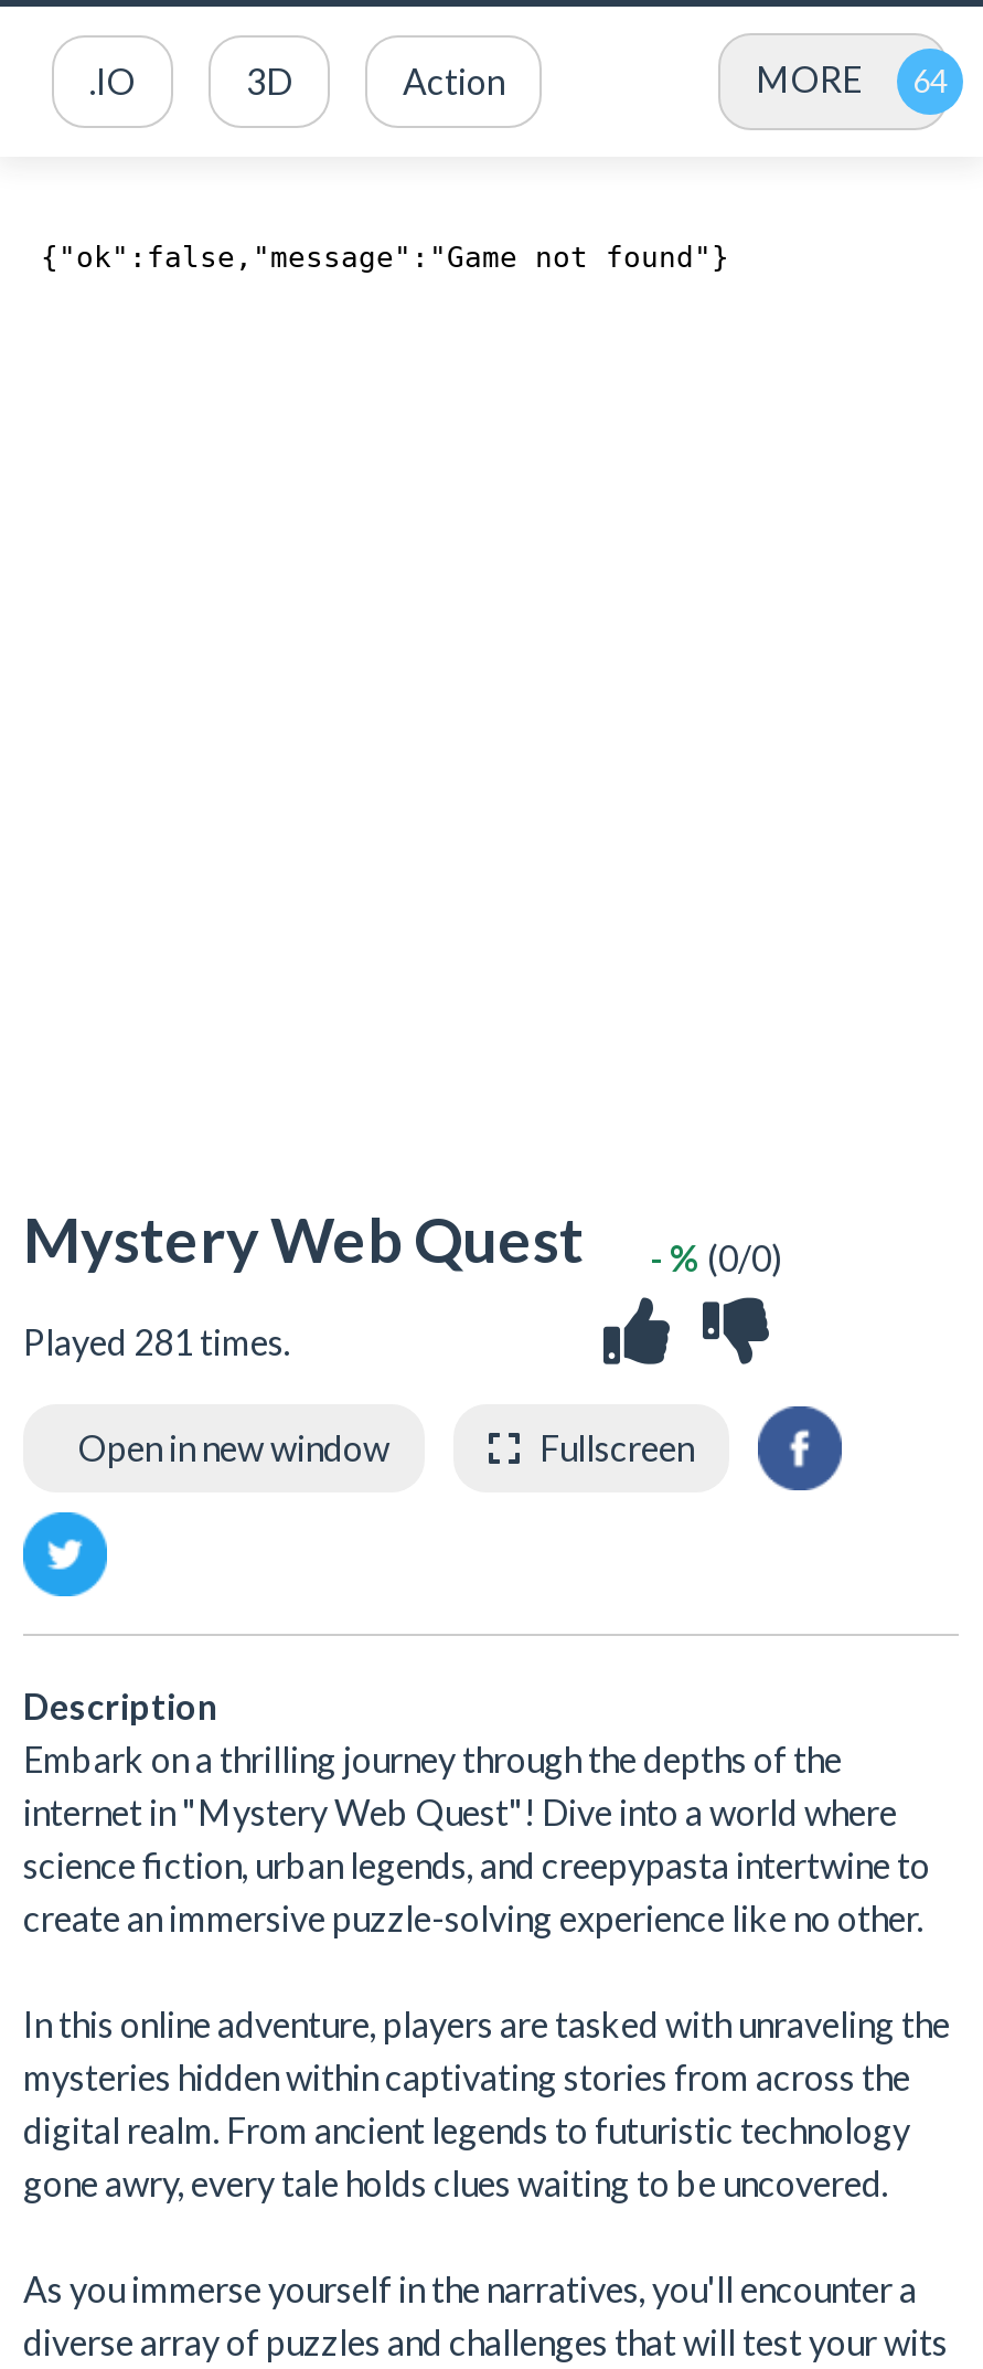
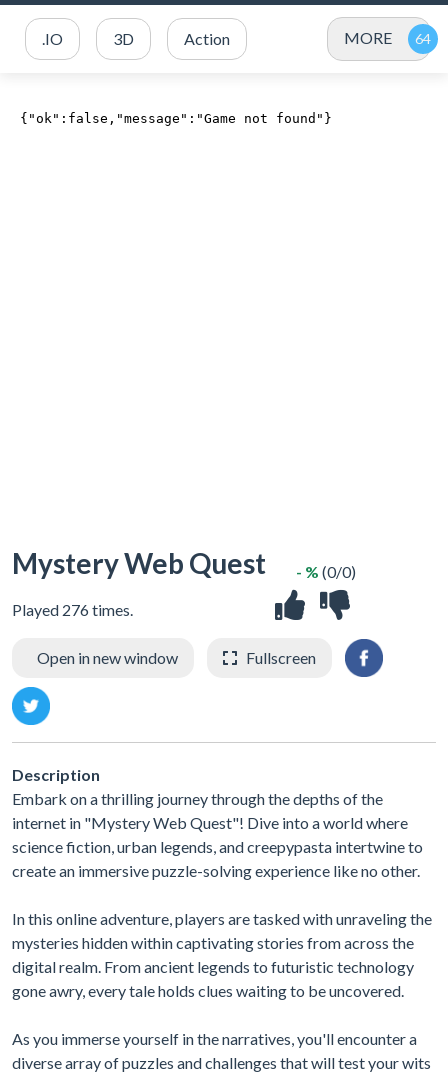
- Played 281 times.
+ Played 276 times.
